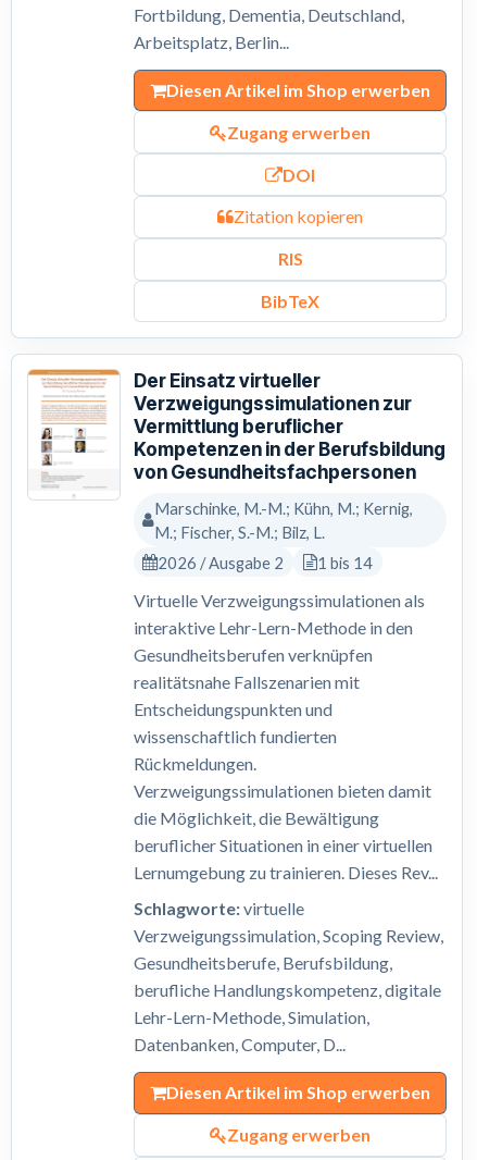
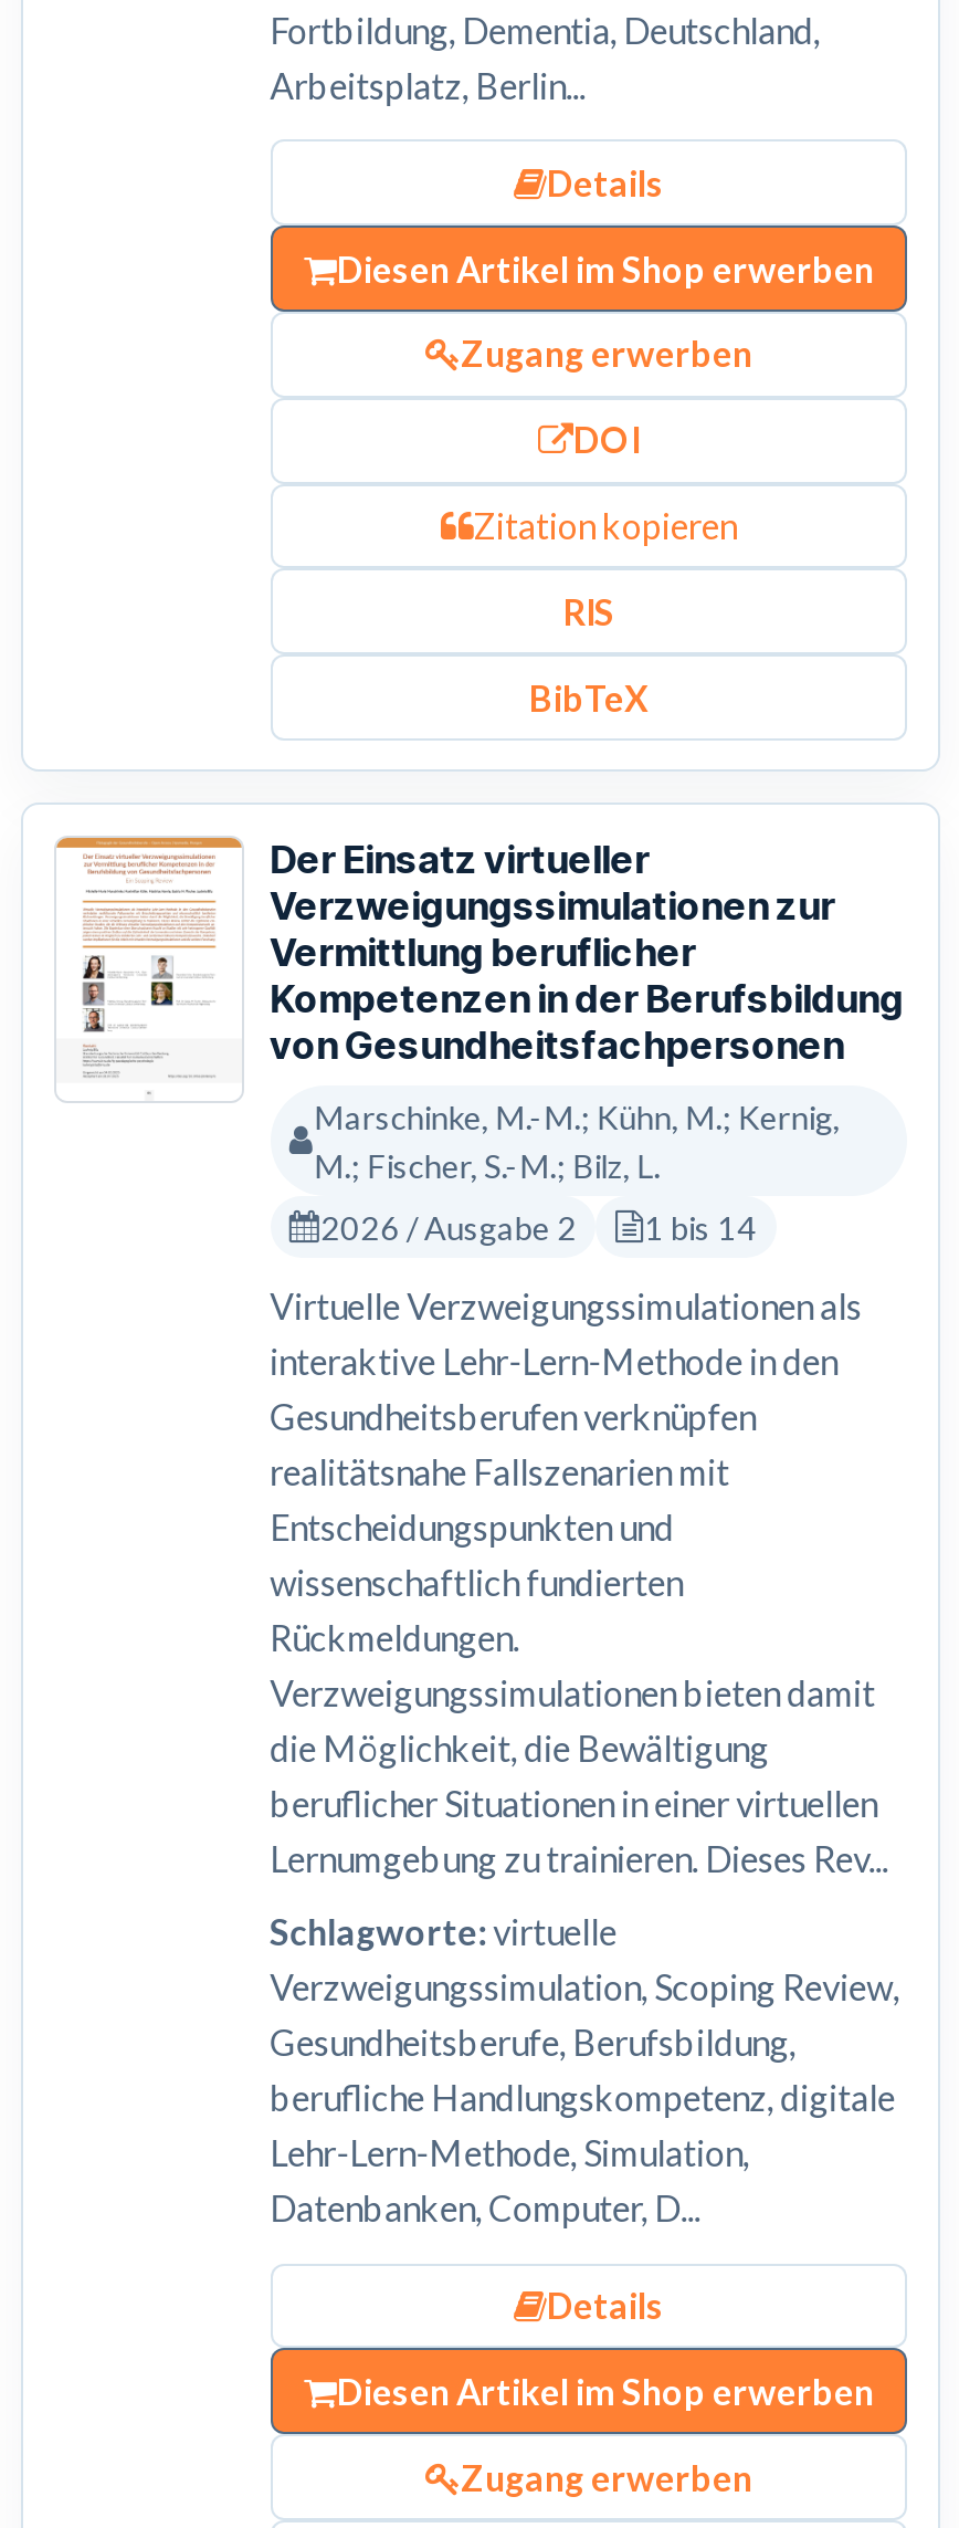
+ Details

+ Details
